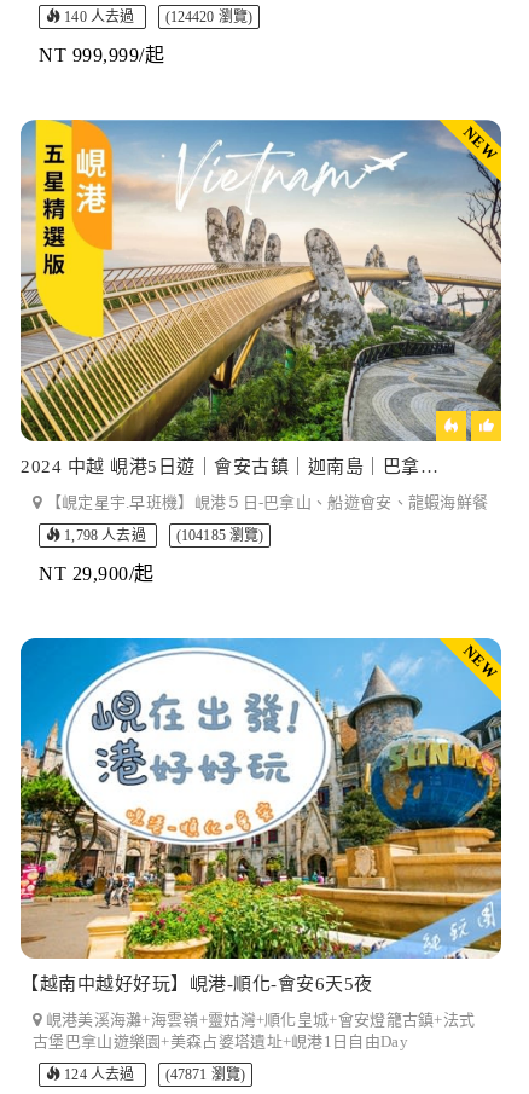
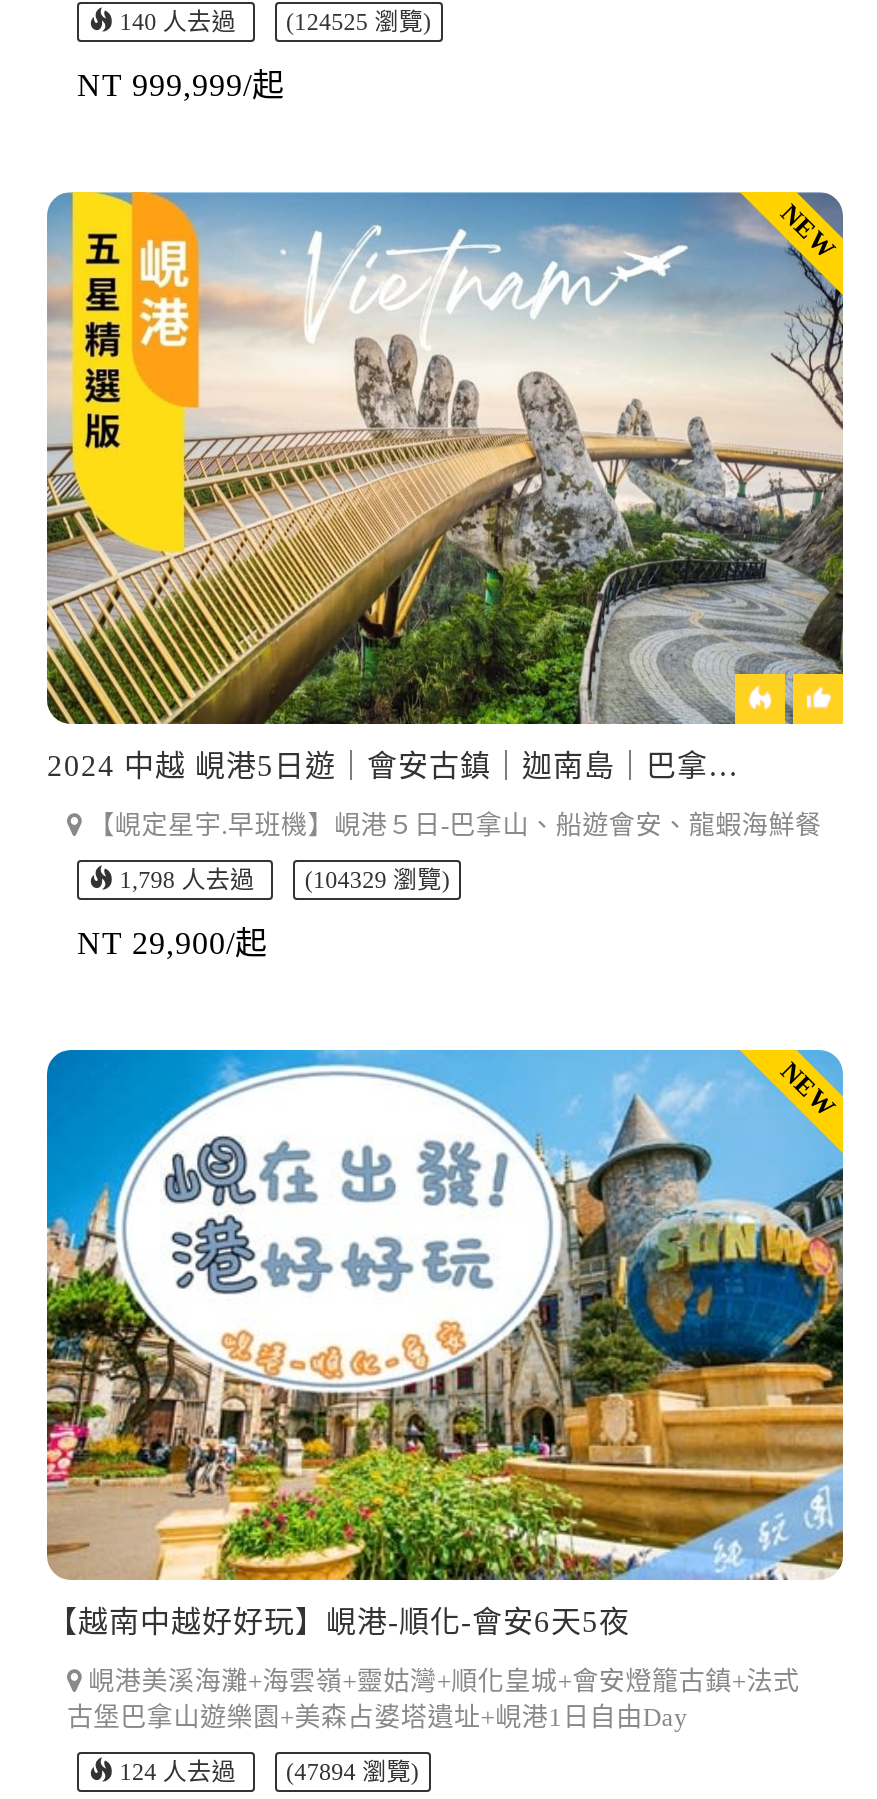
- 140 人去過 (124420 瀏覽)
+ 140 人去過 (124525 瀏覽)

- 1,798 人去過 (104185 瀏覽)
+ 1,798 人去過 (104329 瀏覽)

- 124 人去過 (47871 瀏覽)
+ 124 人去過 (47894 瀏覽)
